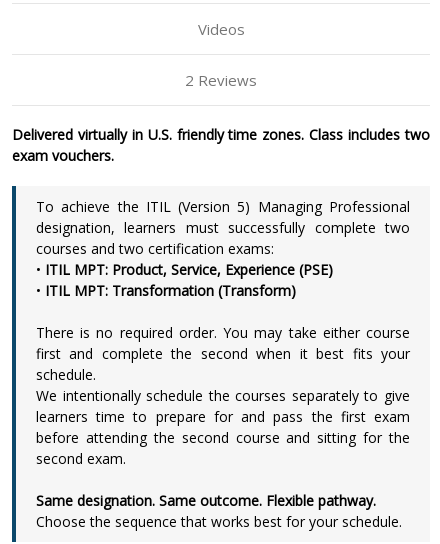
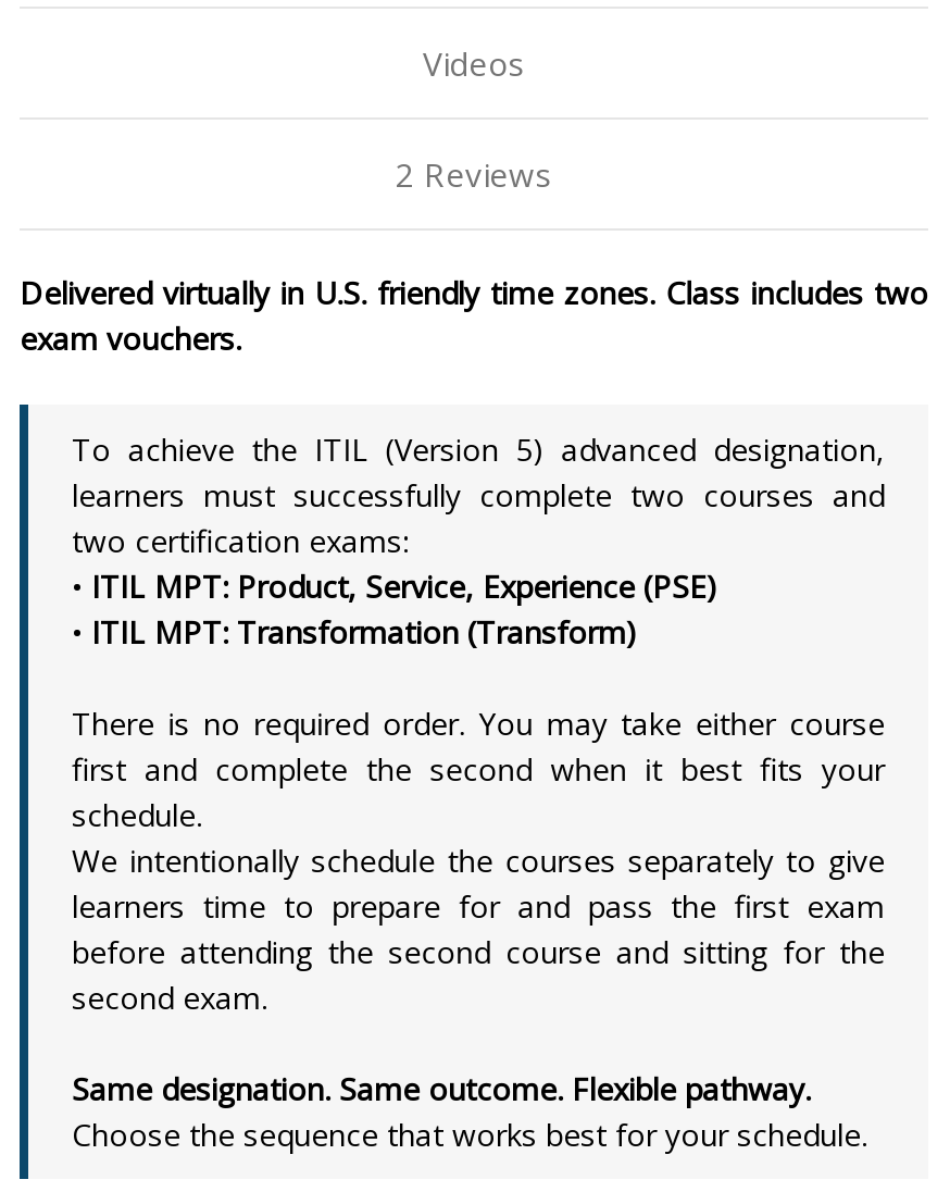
- To achieve the ITIL (Version 5) Managing Professional
- designation, learners must successfully complete two
- courses and two certification exams:
+ To achieve the ITIL (Version 5) advanced designation,
+ learners must successfully complete two courses and
+ two certification exams:
